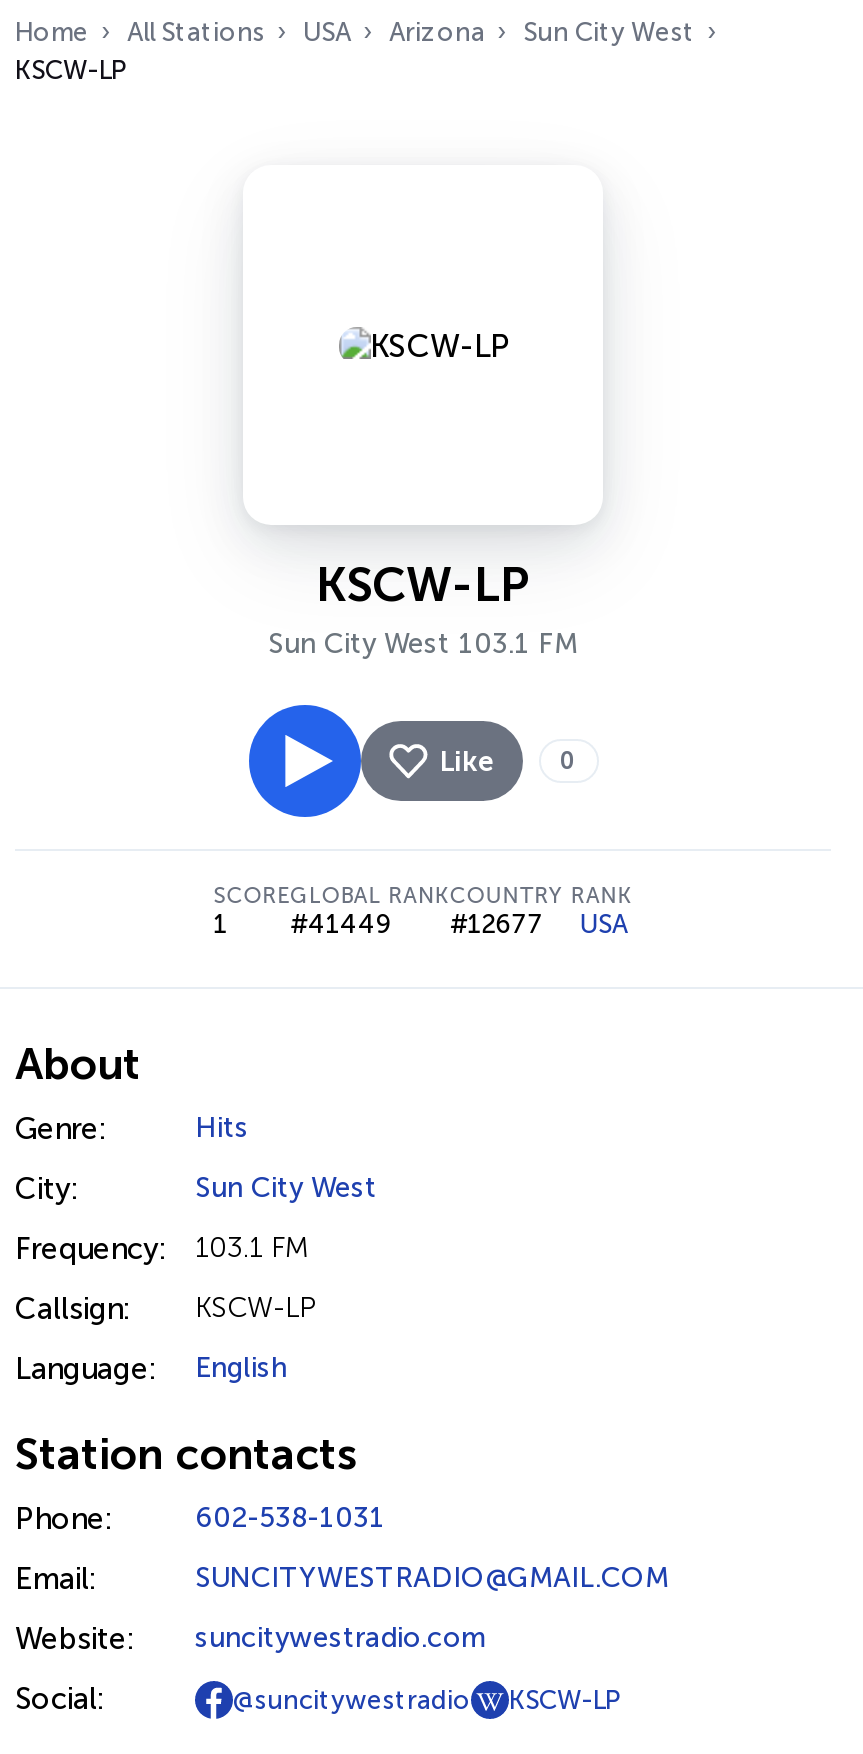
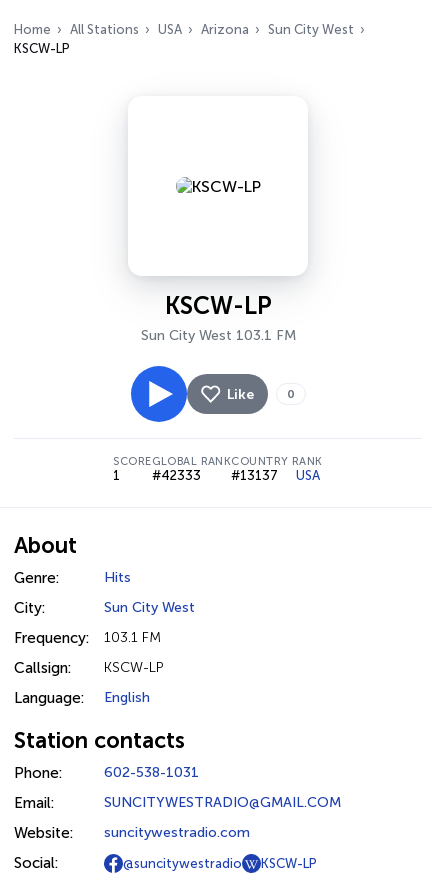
- #41449
+ #42333

- #12677
+ #13137
